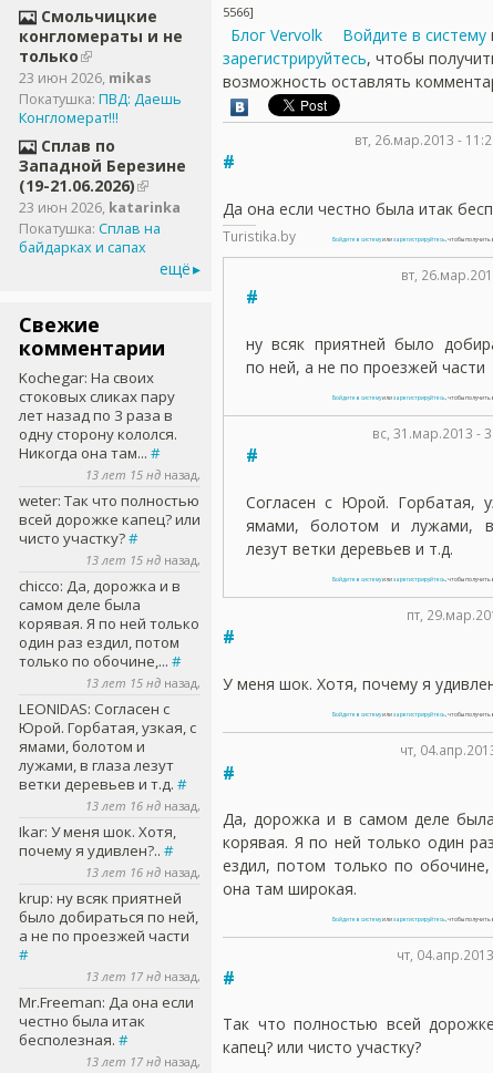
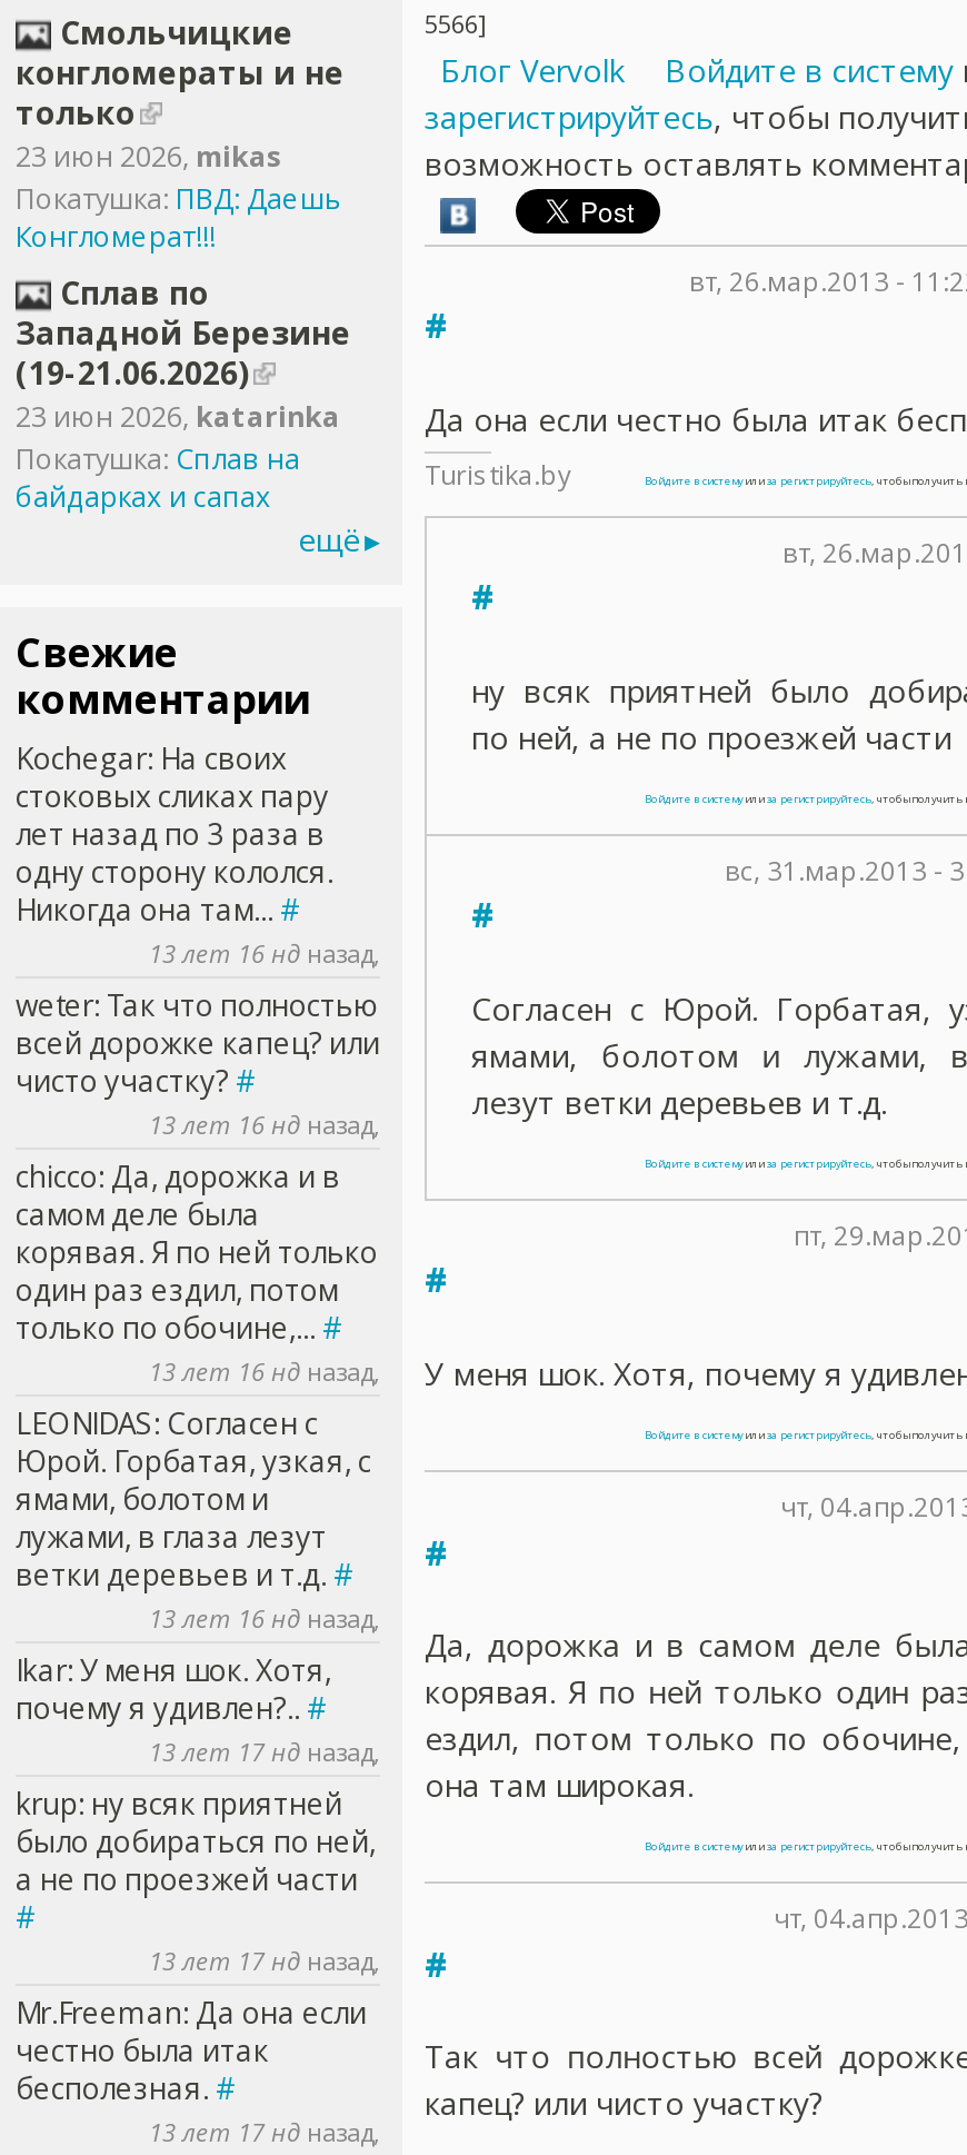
- 13 лет 15 нд назад,
+ 13 лет 16 нд назад,

- 13 лет 15 нд назад,
+ 13 лет 16 нд назад,

- 13 лет 15 нд назад,
+ 13 лет 16 нд назад,

- 13 лет 16 нд назад,
+ 13 лет 17 нд назад,
